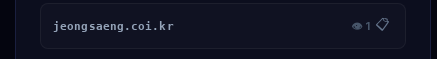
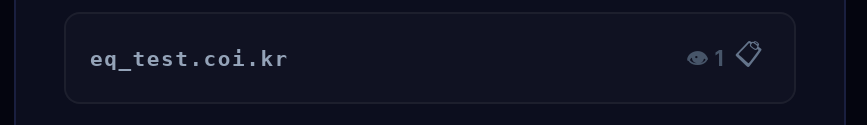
- jeongsaeng.coi.kr
+ eq_test.coi.kr
